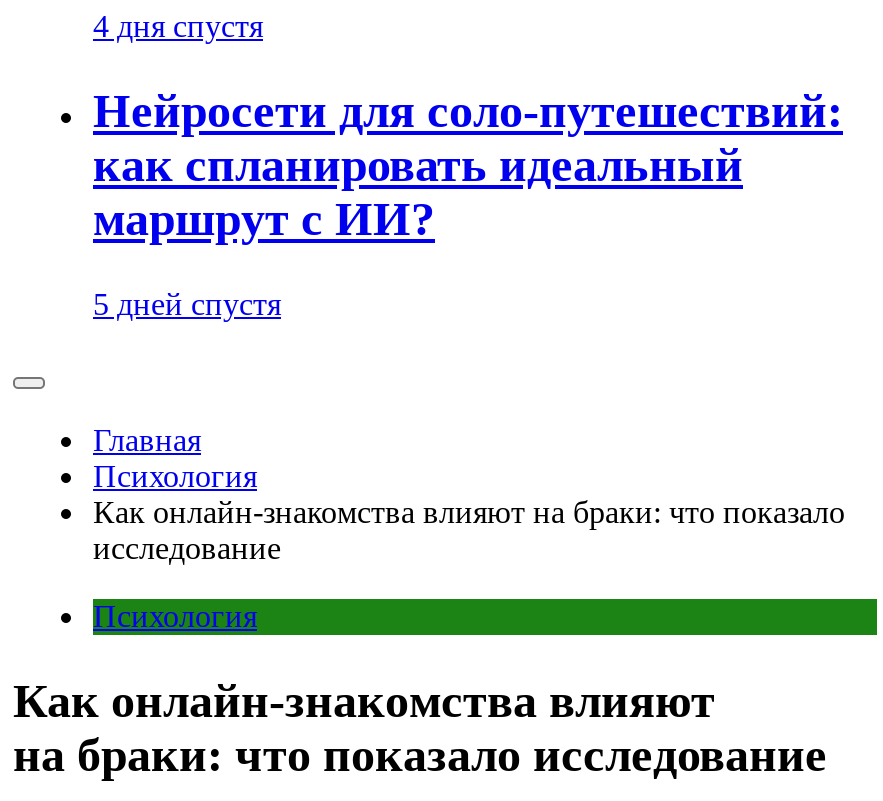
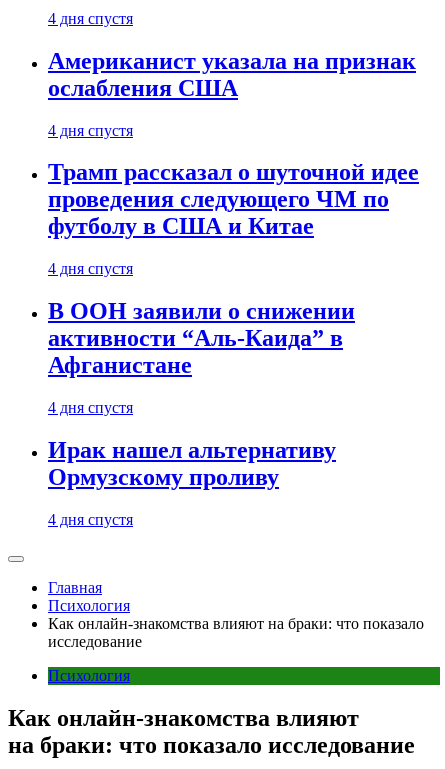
- Нейросети для соло-путешествий:
- как спланировать идеальный
- маршрут с ИИ?
- 5 дней спустя
+ Американист указала на признак
+ ослабления США
+ 4 дня спустя
+ Трамп рассказал о шуточной идее
+ проведения следующего ЧМ по
+ футболу в США и Китае
+ 4 дня спустя
+ В ООН заявили о снижении
+ активности “Аль-Каида” в
+ Афганистане
+ 4 дня спустя
+ Ирак нашел альтернативу
+ Ормузскому проливу
+ 4 дня спустя
